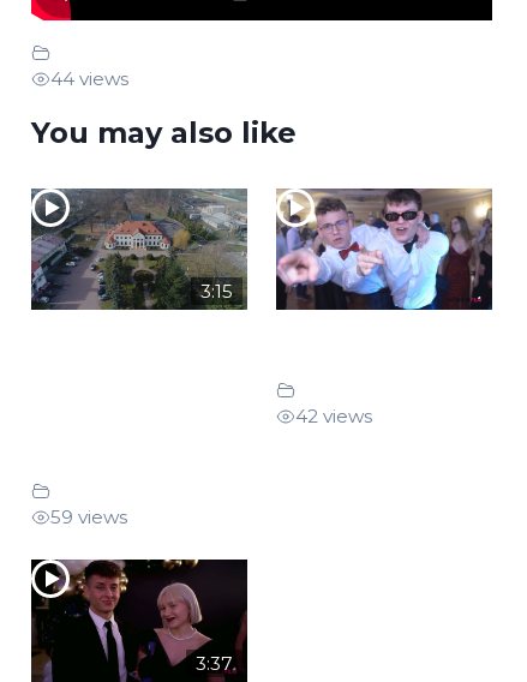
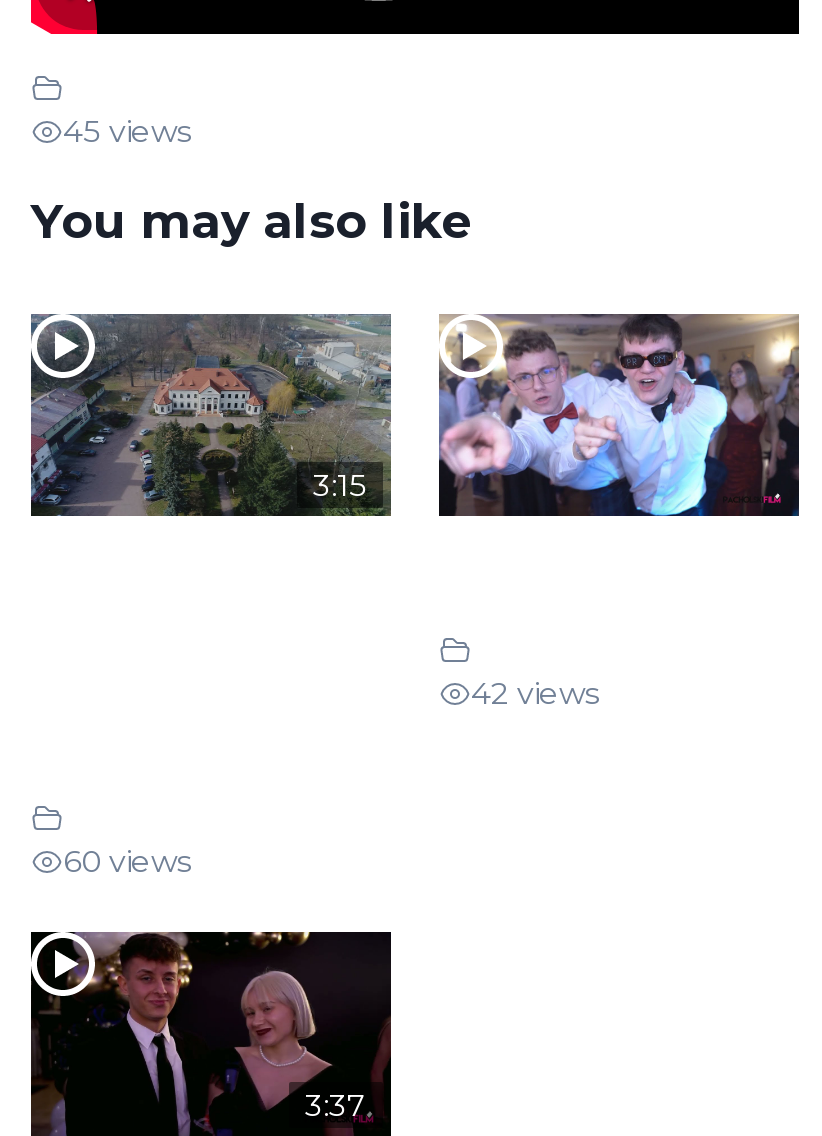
- 44 views
+ 45 views

- 59 views
+ 60 views
